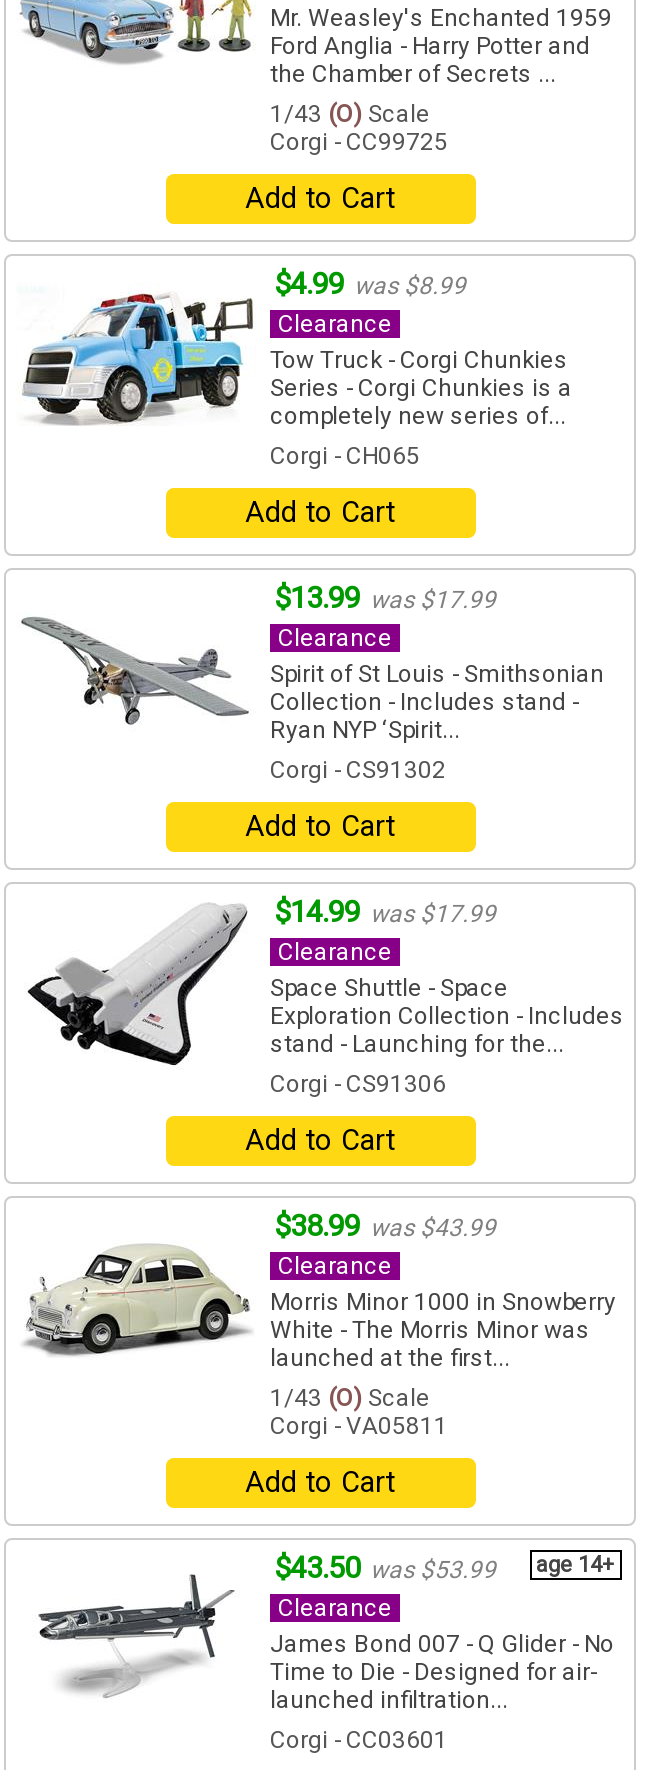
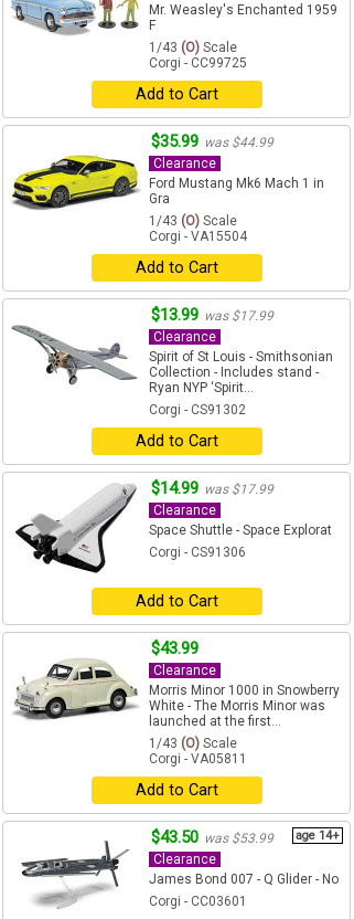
- Ford Anglia - Harry Potter and
- the Chamber of Secrets ...
+ F

- $4.99 was $8.99
+ $35.99 was $44.99

- [image]
- Tow Truck - Corgi Chunkies
- Series - Corgi Chunkies is a
- completely new series of...
- Corgi - CH065
+ [image]
+ Ford Mustang Mk6 Mach 1 in
+ Gra
+ 1/43 (O) Scale
+ Corgi - VA15504

- Space Shuttle - Space
- Exploration Collection - Includes
- stand - Launching for the...
+ Space Shuttle - Space Explorat

- $38.99 was $43.99
+ $43.99

- Time to Die - Designed for air-
- launched infiltration...
